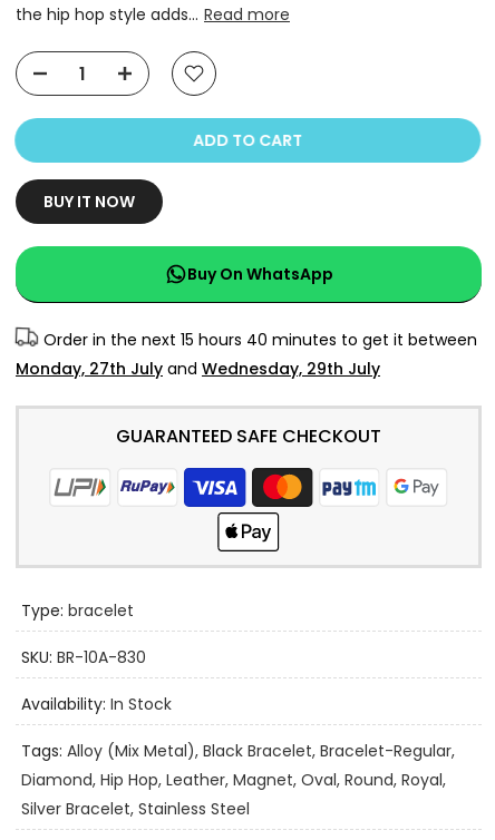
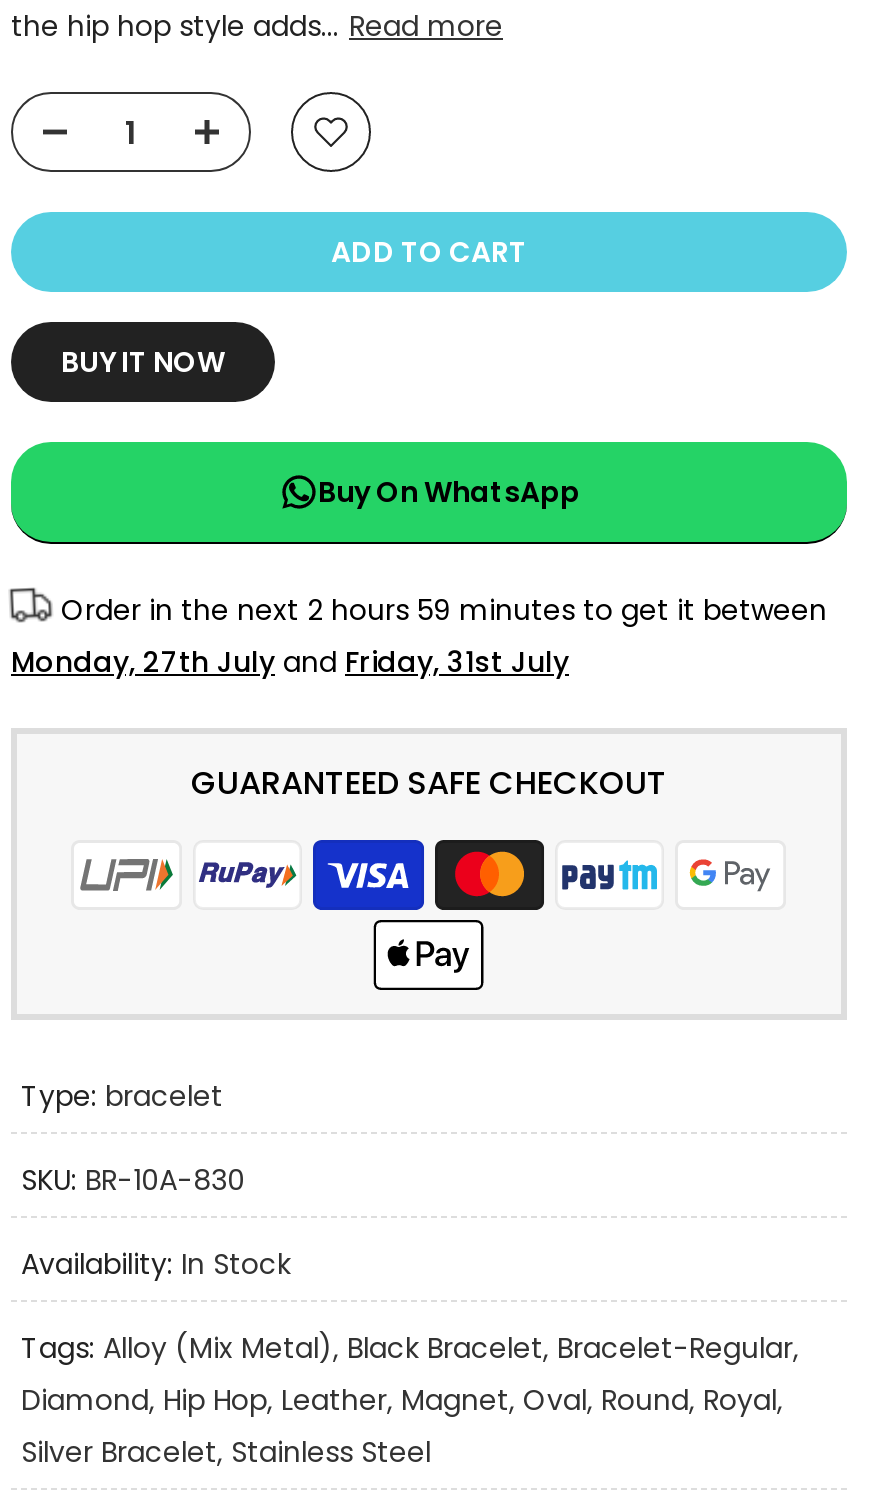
- Order in the next 15 hours 40 minutes to get it between
+ Order in the next 2 hours 59 minutes to get it between

- Monday, 27th July and Wednesday, 29th July
+ Monday, 27th July and Friday, 31st July
